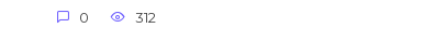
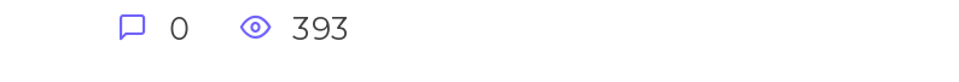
- 312
+ 393
